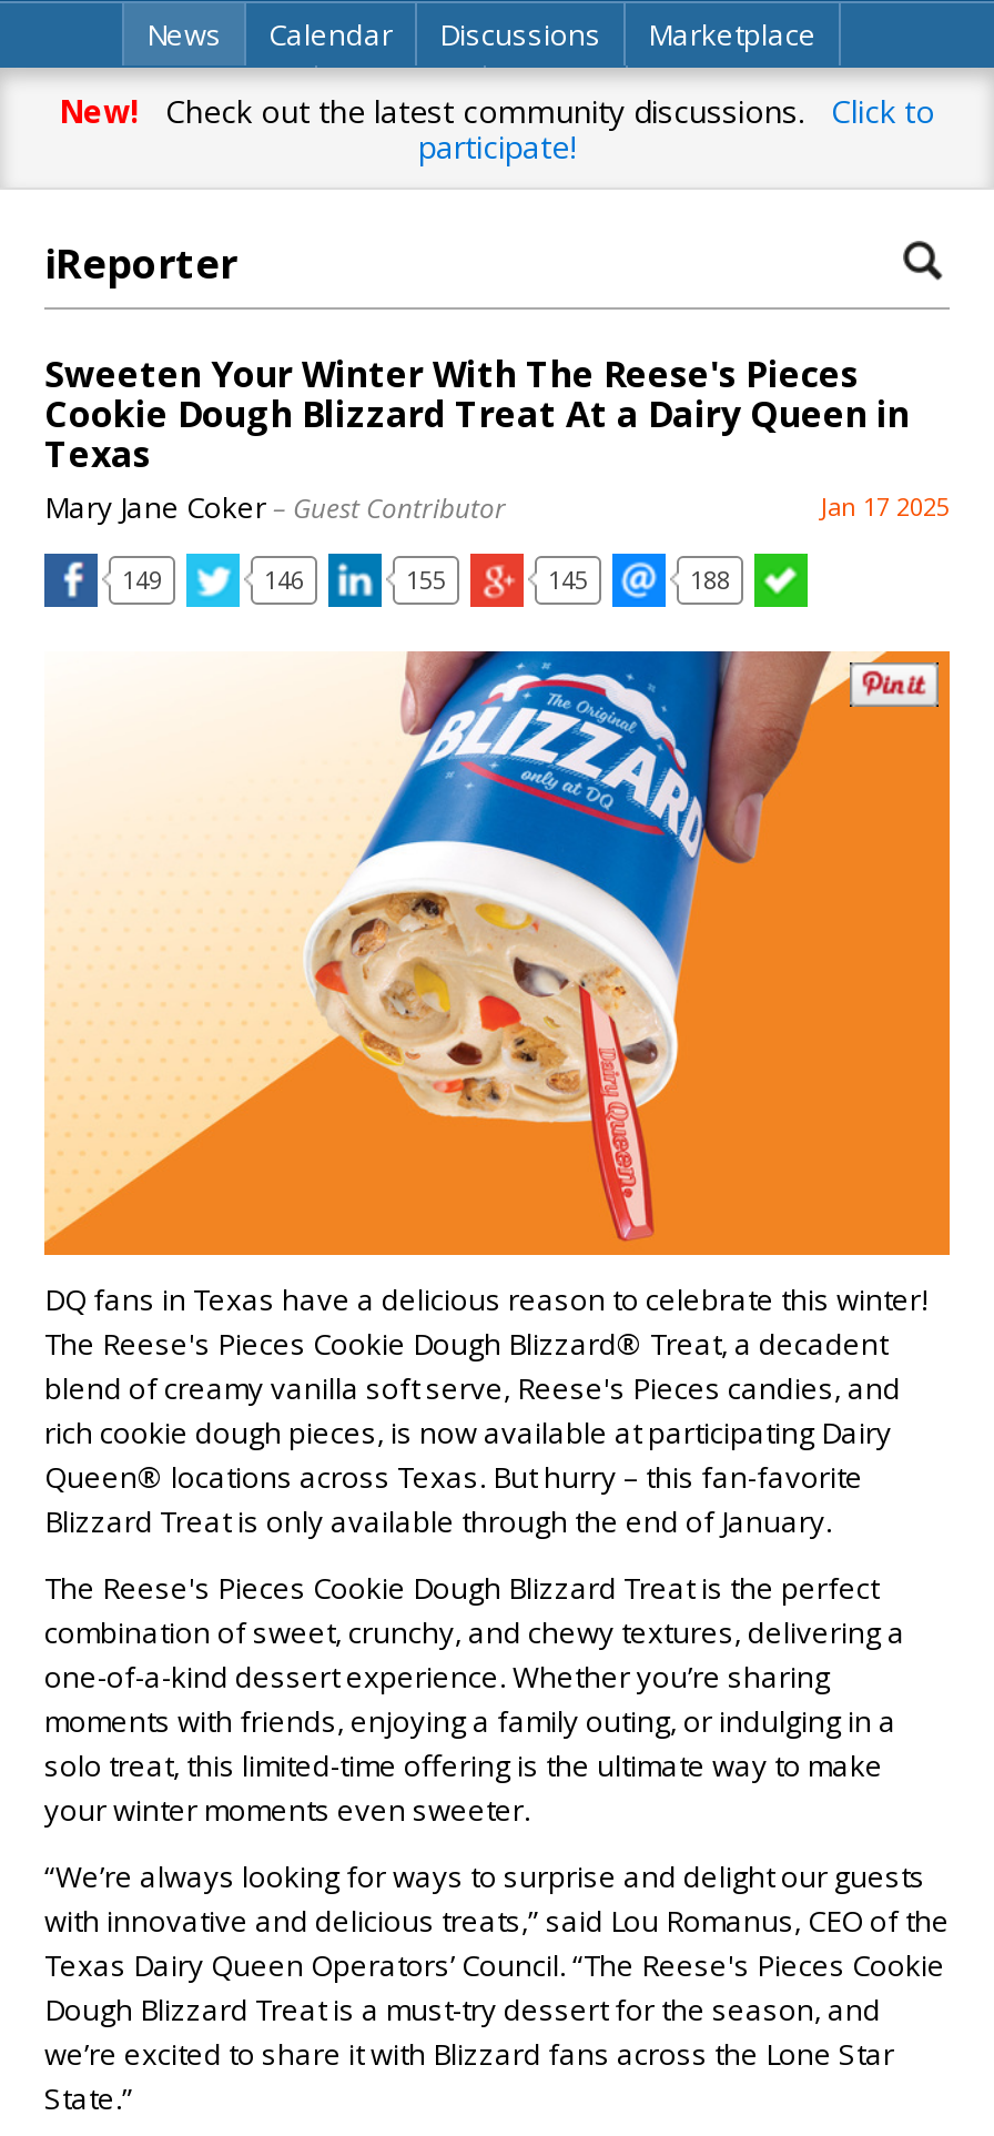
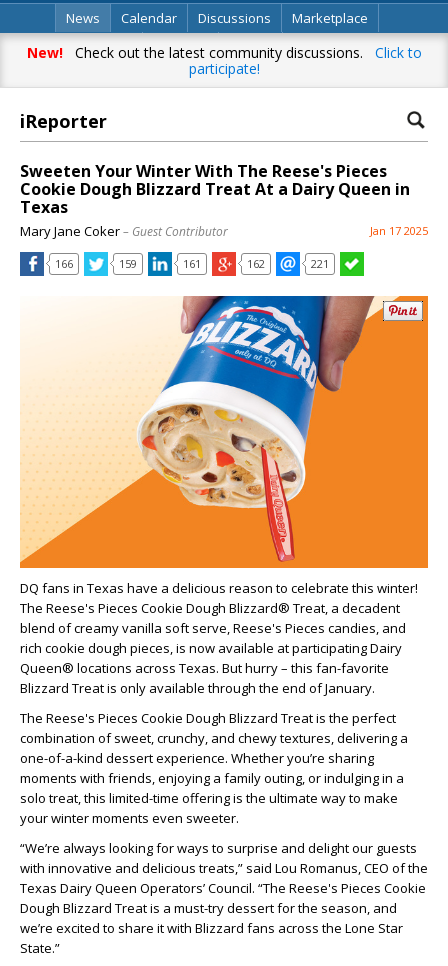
- 149
+ 166

- 146
+ 159

- 155
+ 161

- 145
+ 162

- 188
+ 221
